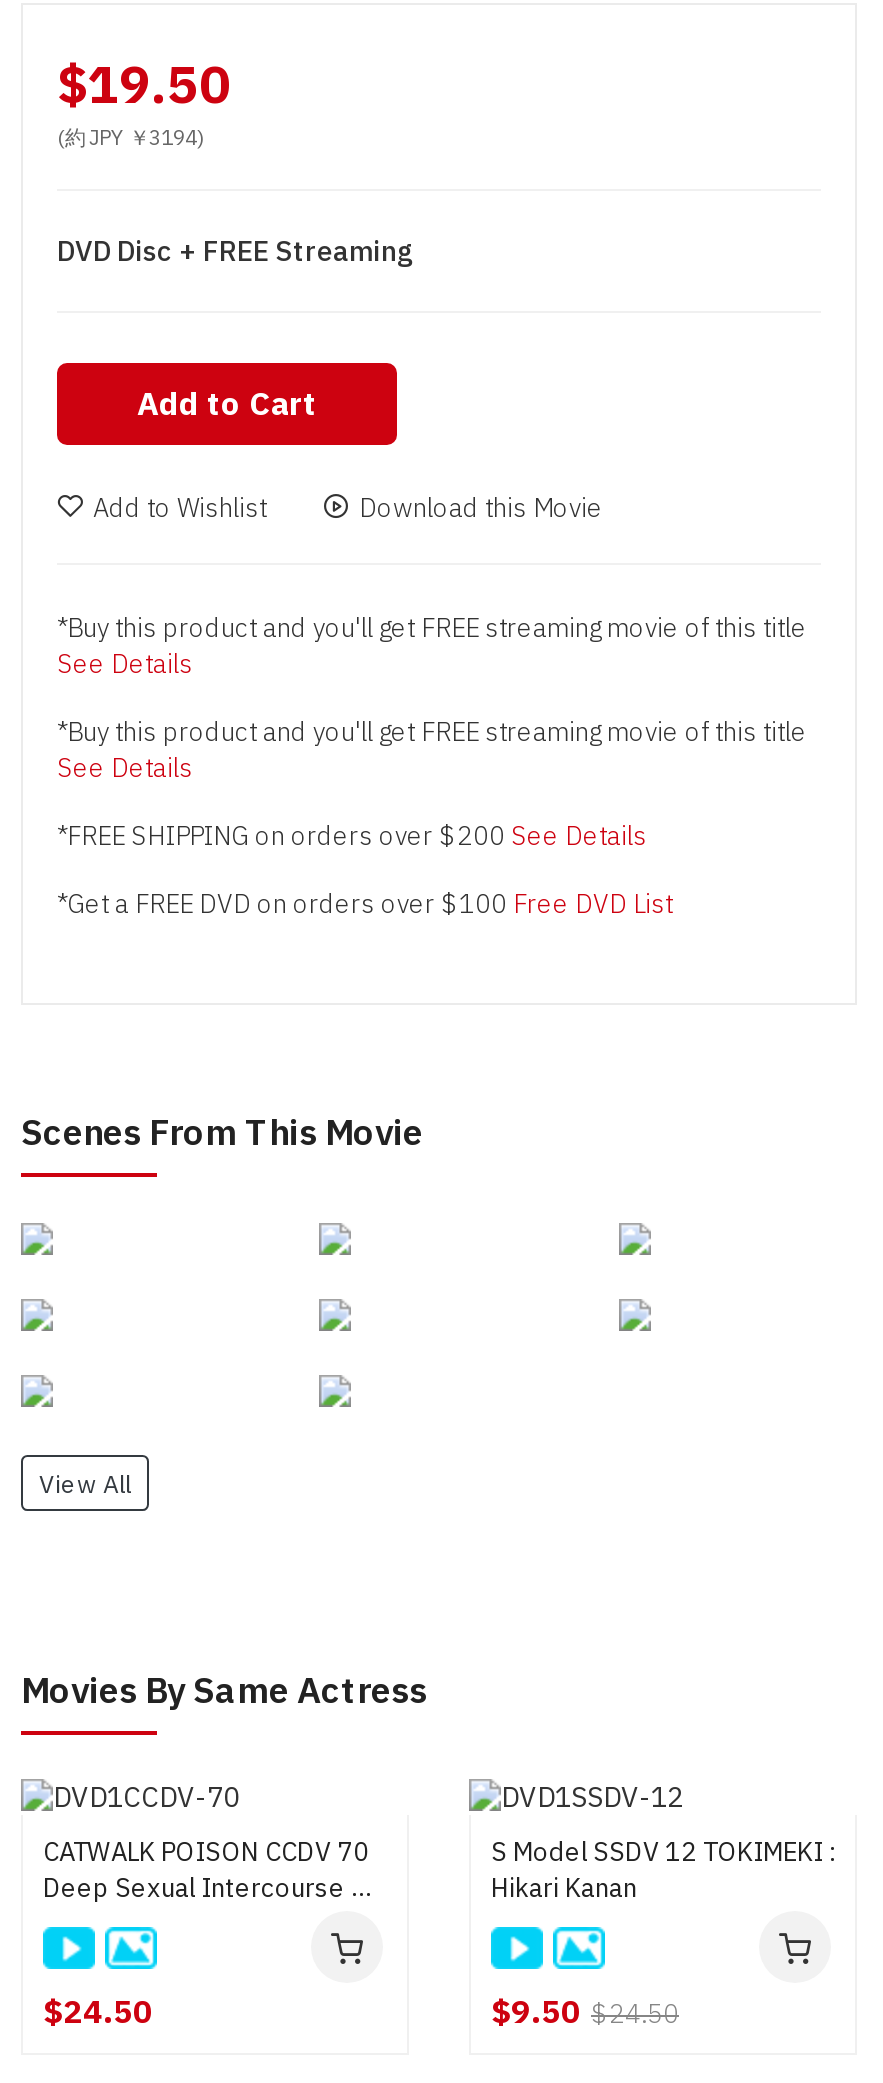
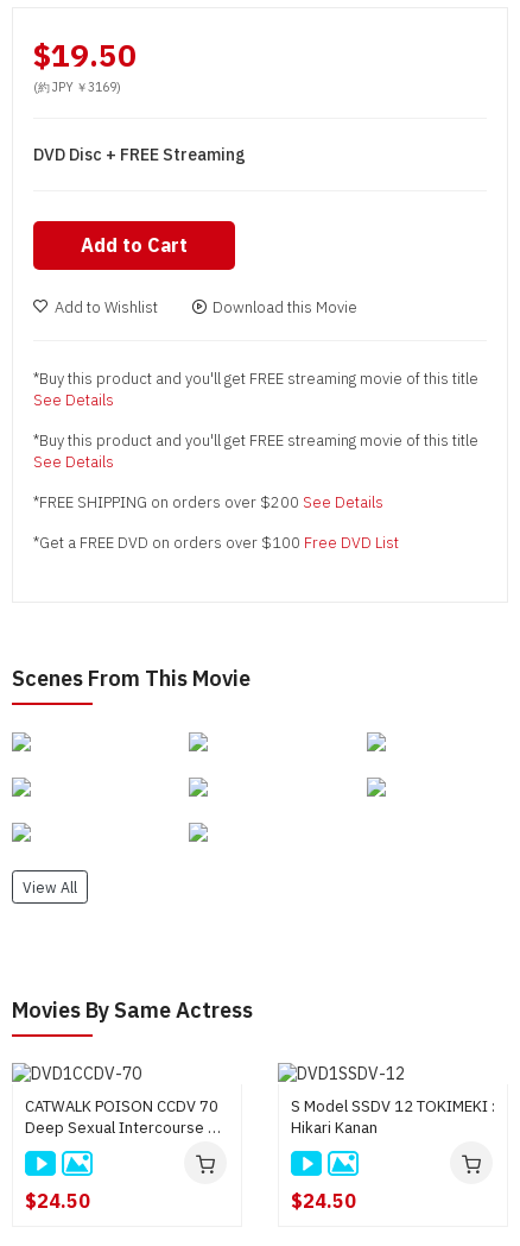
- (約 JPY ￥3194)
+ (約 JPY ￥3169)

- $9.50 $24.50
+ $24.50
